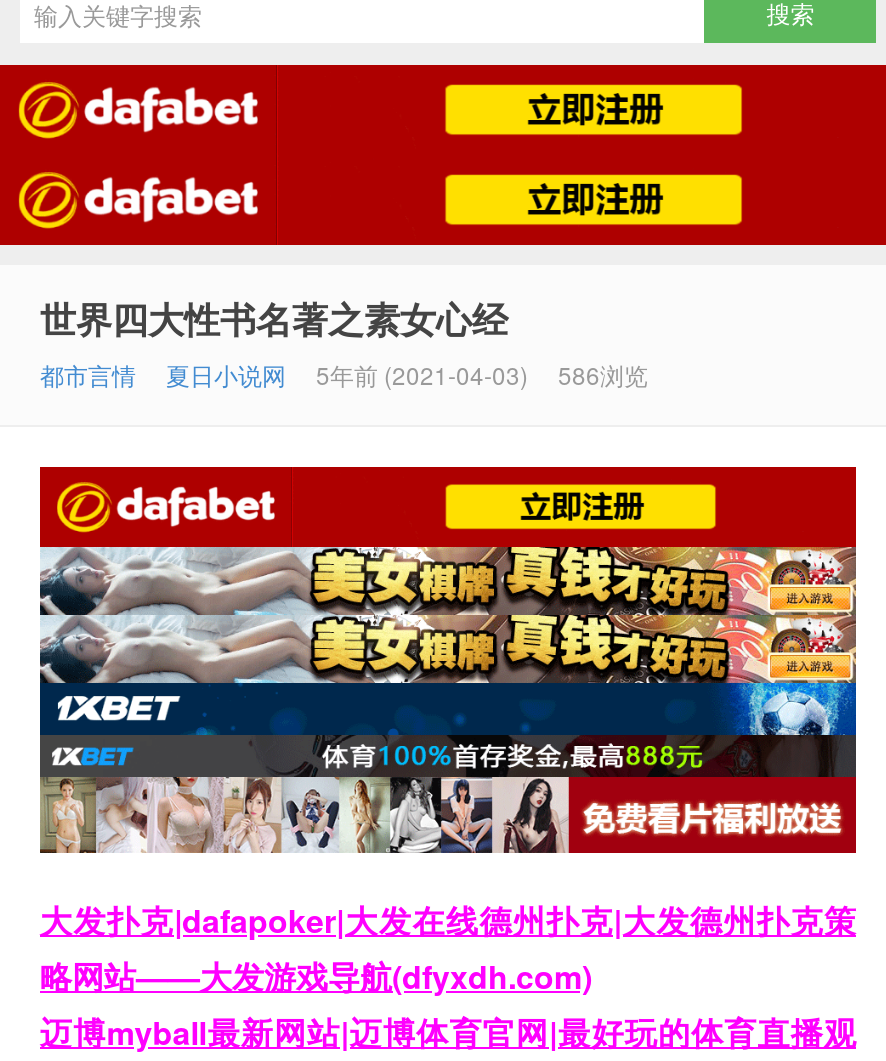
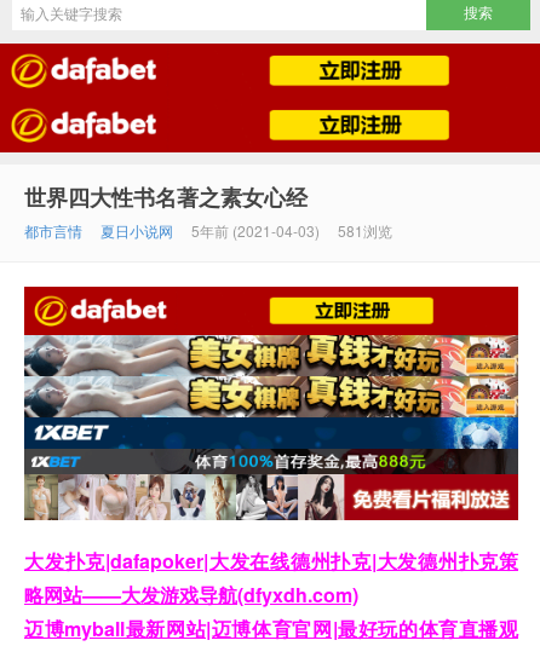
- 都市言情 夏日小说网 5年前 (2021-04-03) 586浏览
+ 都市言情 夏日小说网 5年前 (2021-04-03) 581浏览
